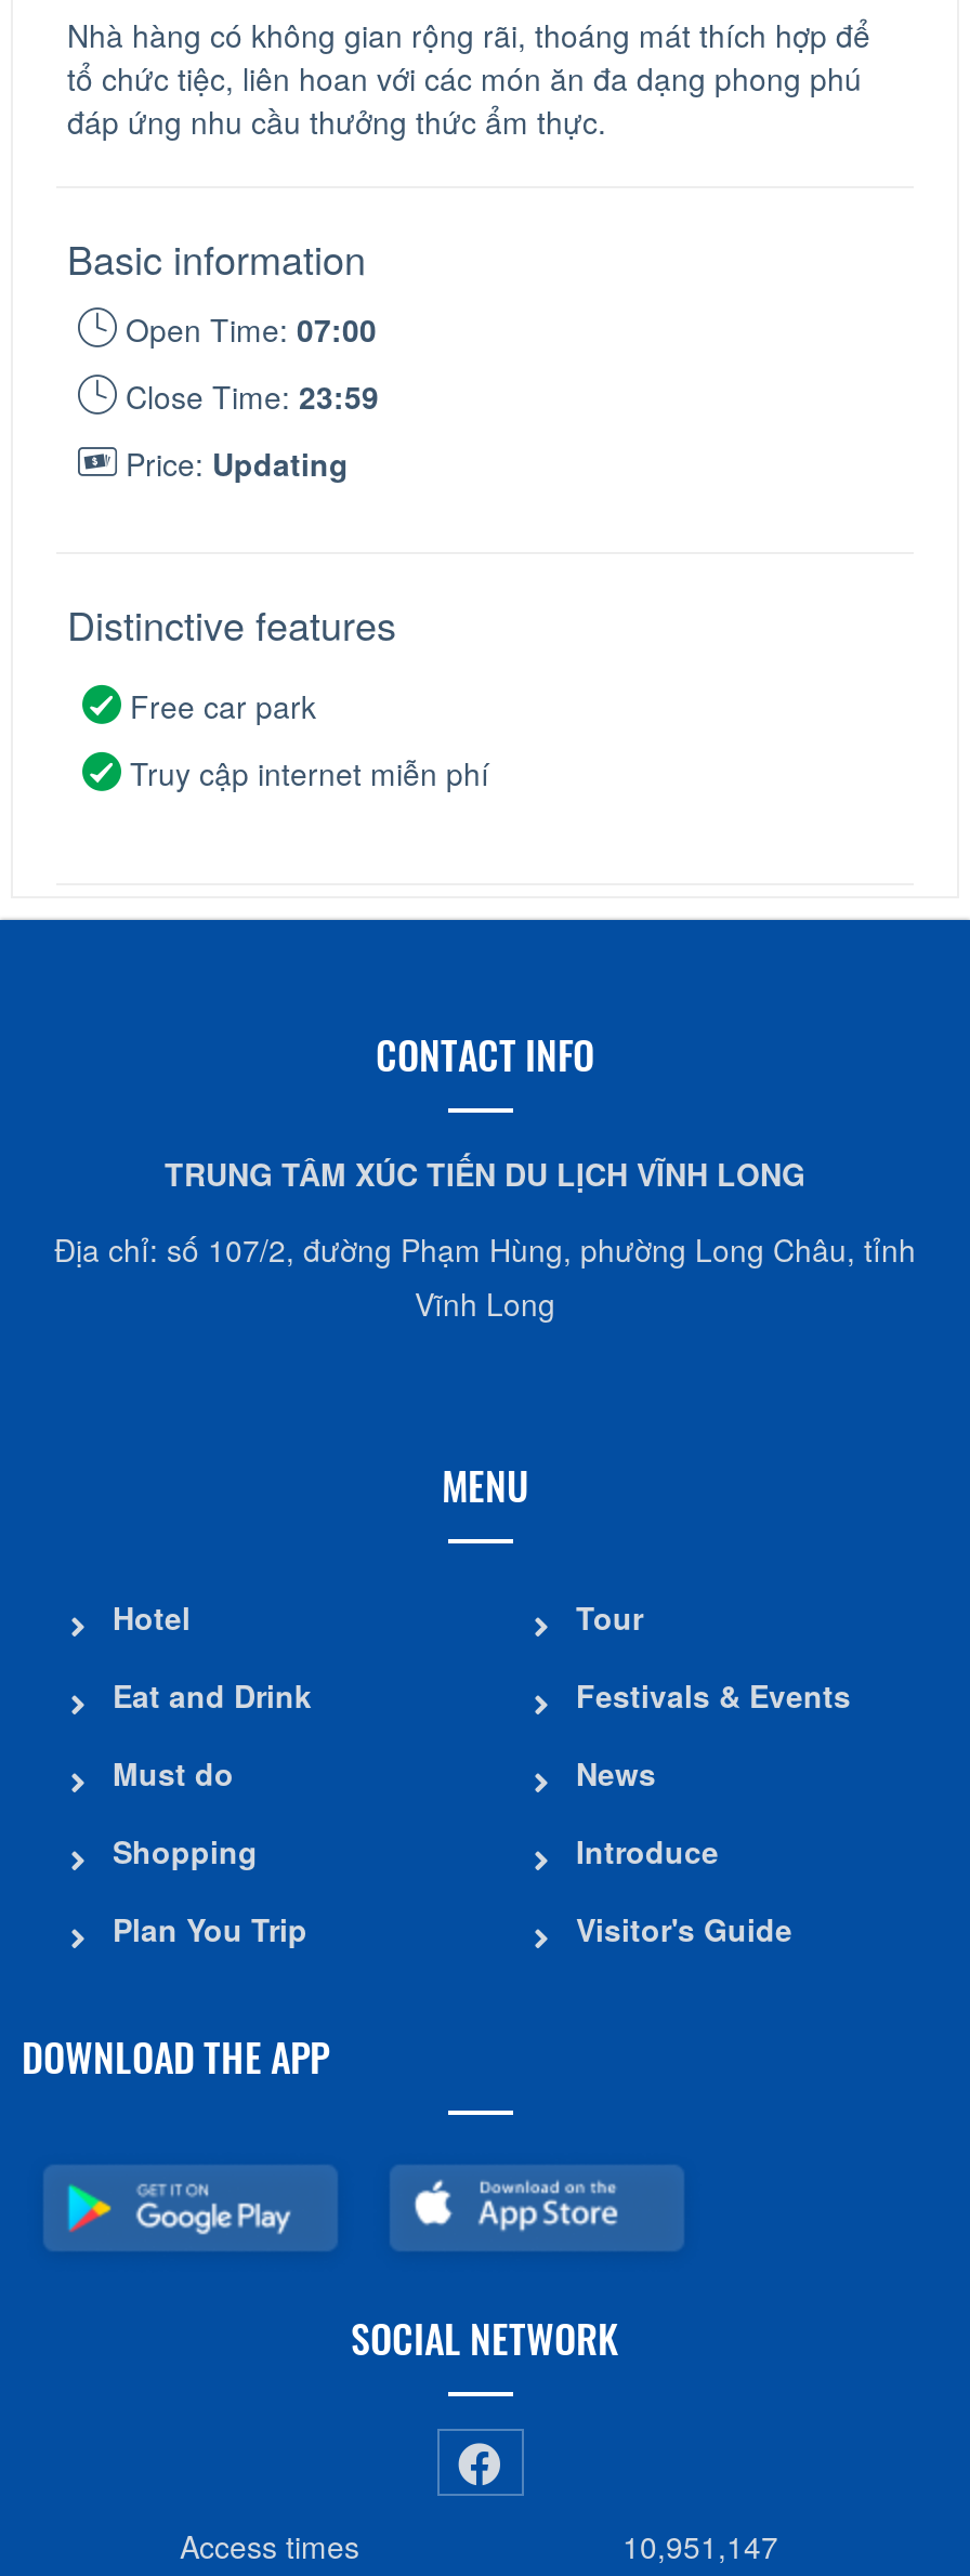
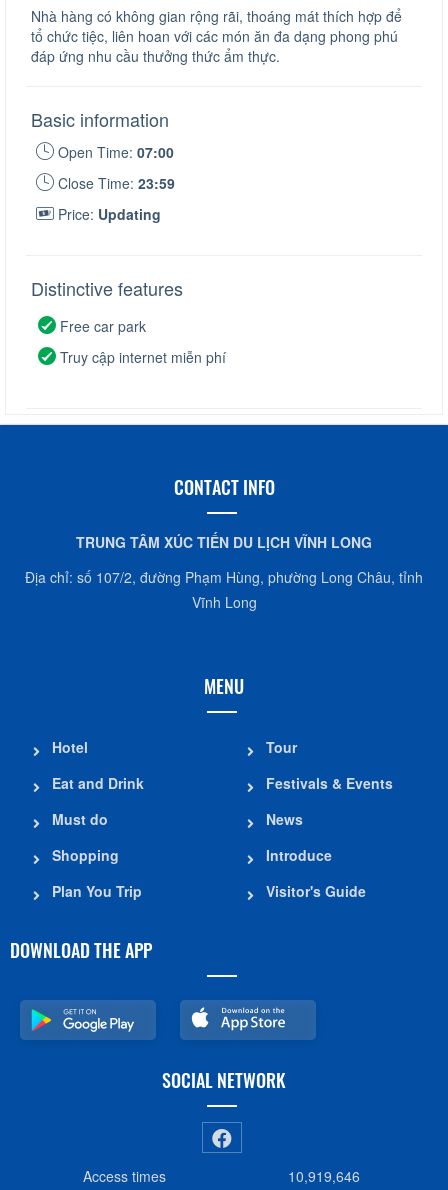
- 10,951,147
+ 10,919,646
